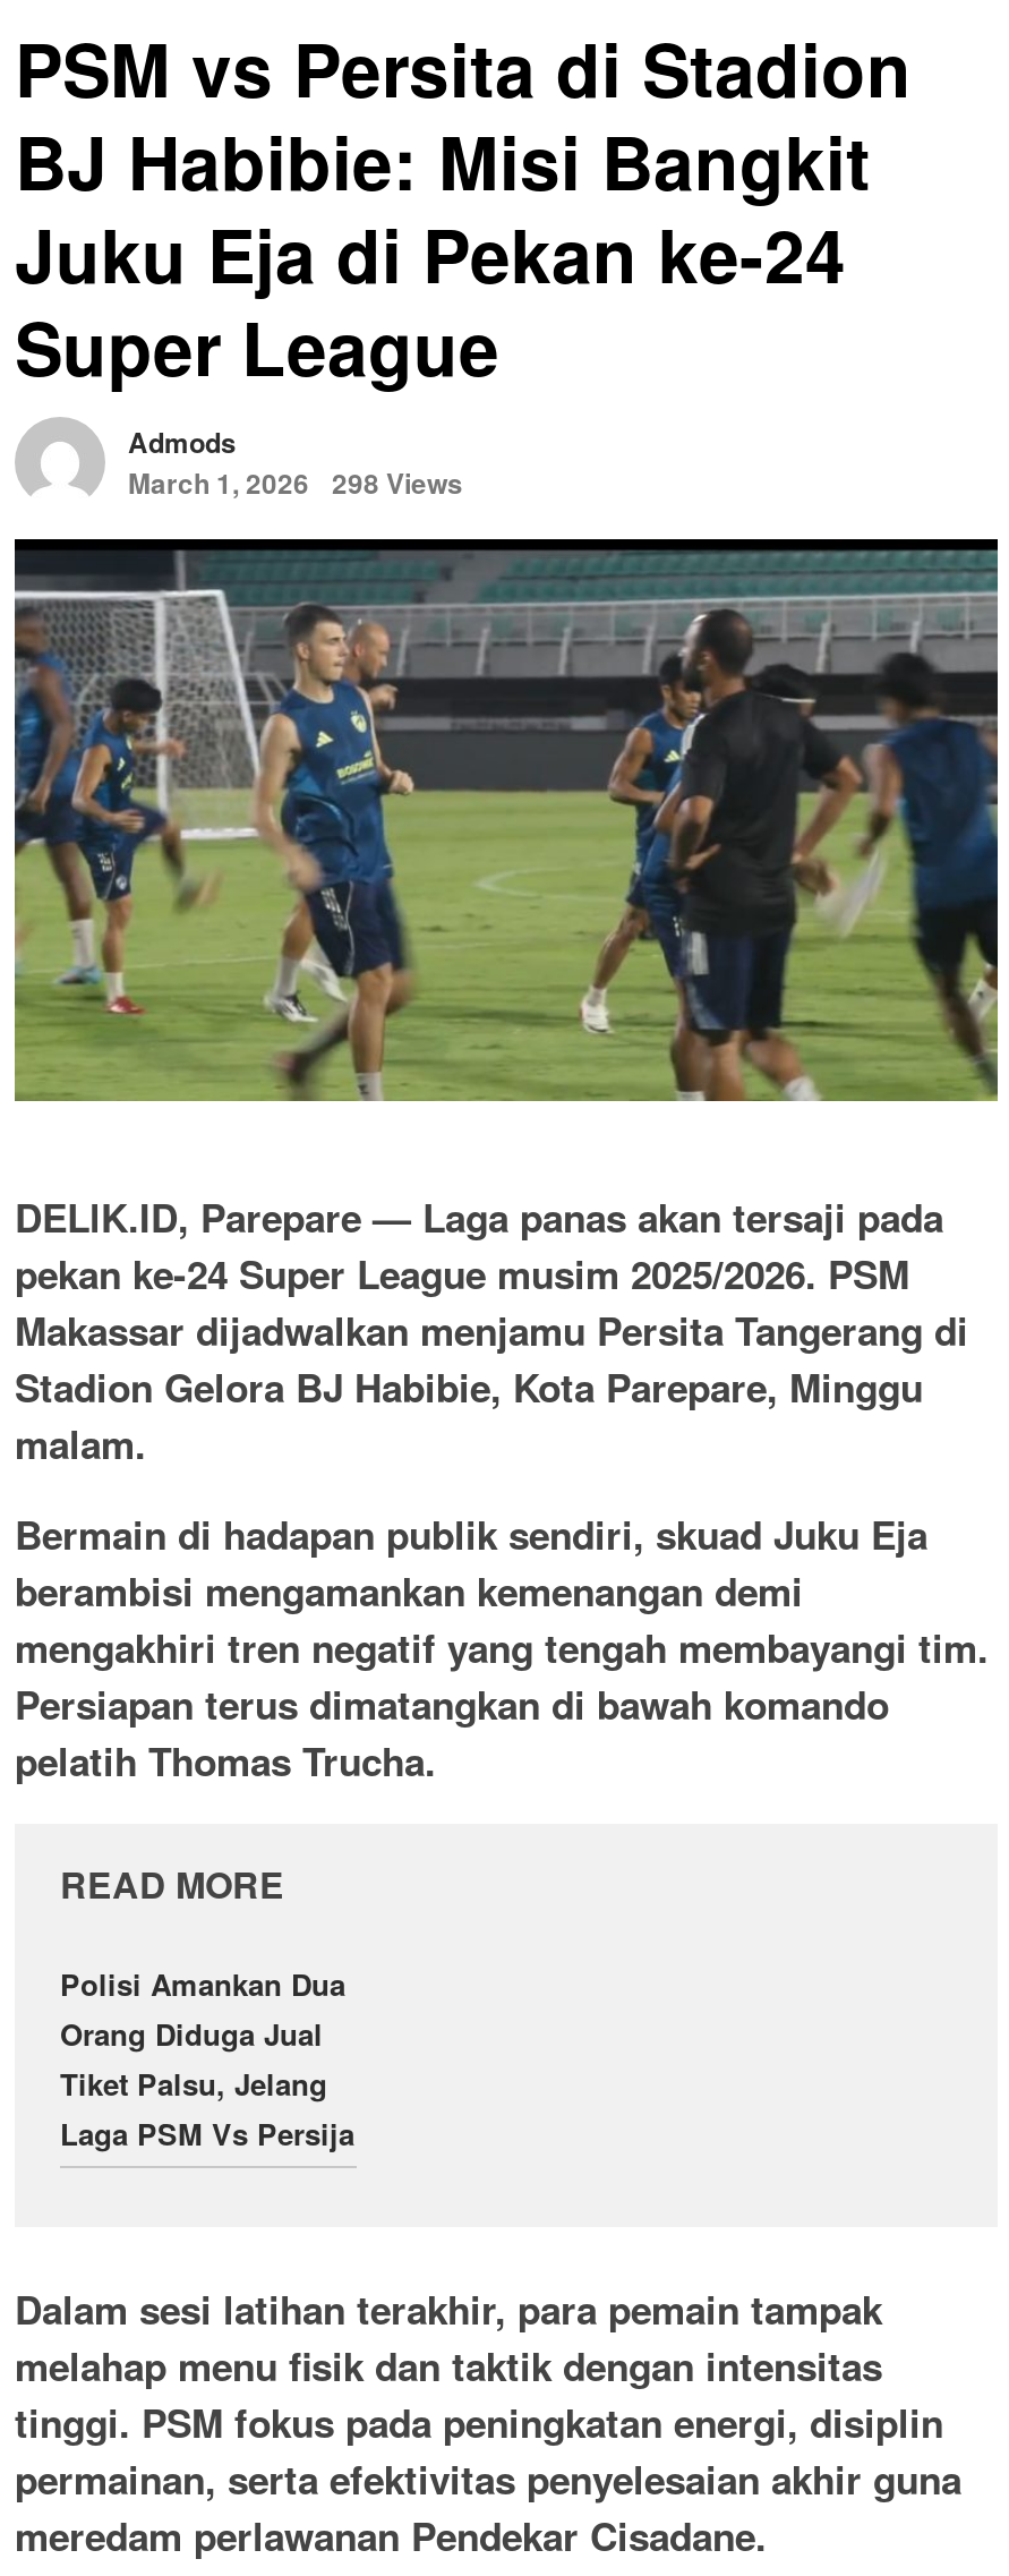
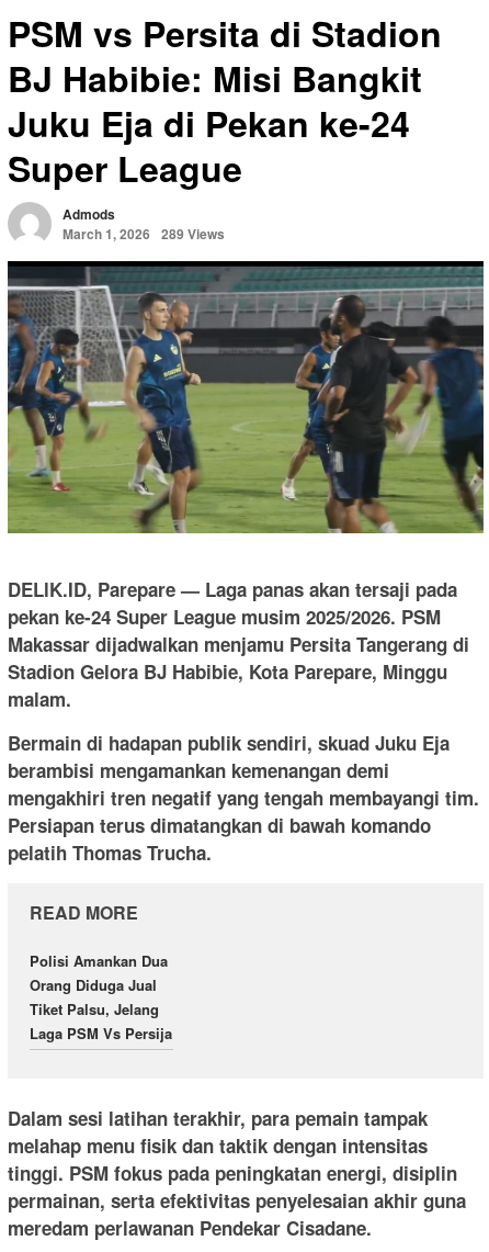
- March 1, 2026 298 Views
+ March 1, 2026 289 Views
